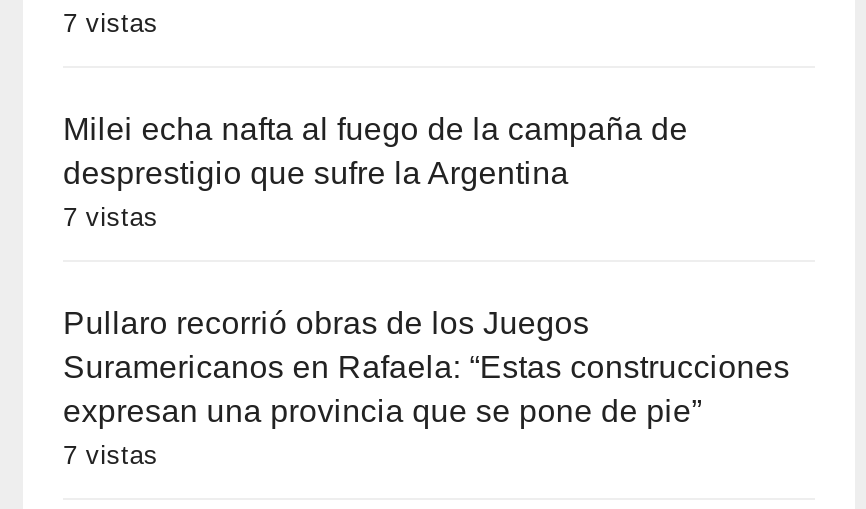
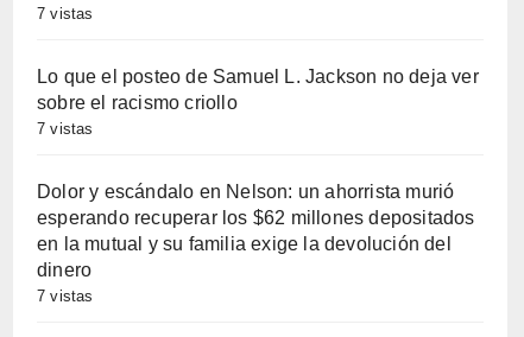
- Milei echa nafta al fuego de la campaña de
- desprestigio que sufre la Argentina
+ Lo que el posteo de Samuel L. Jackson no deja ver
+ sobre el racismo criollo

- Pullaro recorrió obras de los Juegos
- Suramericanos en Rafaela: “Estas construcciones
- expresan una provincia que se pone de pie”
+ Dolor y escándalo en Nelson: un ahorrista murió
+ esperando recuperar los $62 millones depositados
+ en la mutual y su familia exige la devolución del
+ dinero
